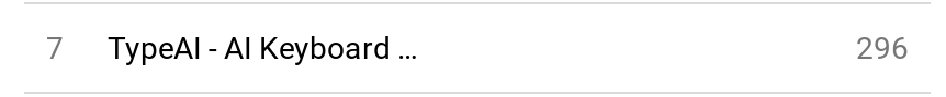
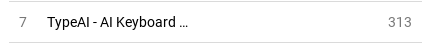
- 296
+ 313
